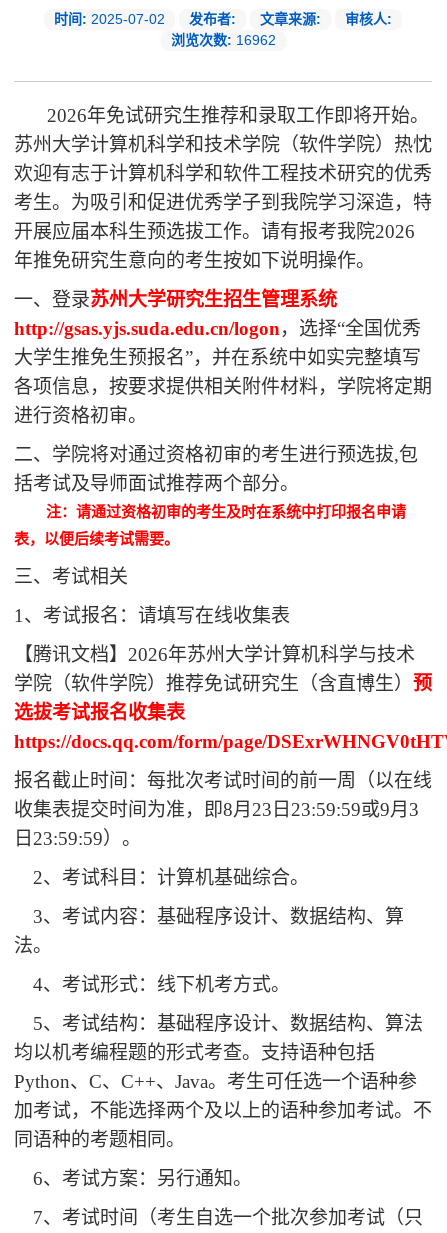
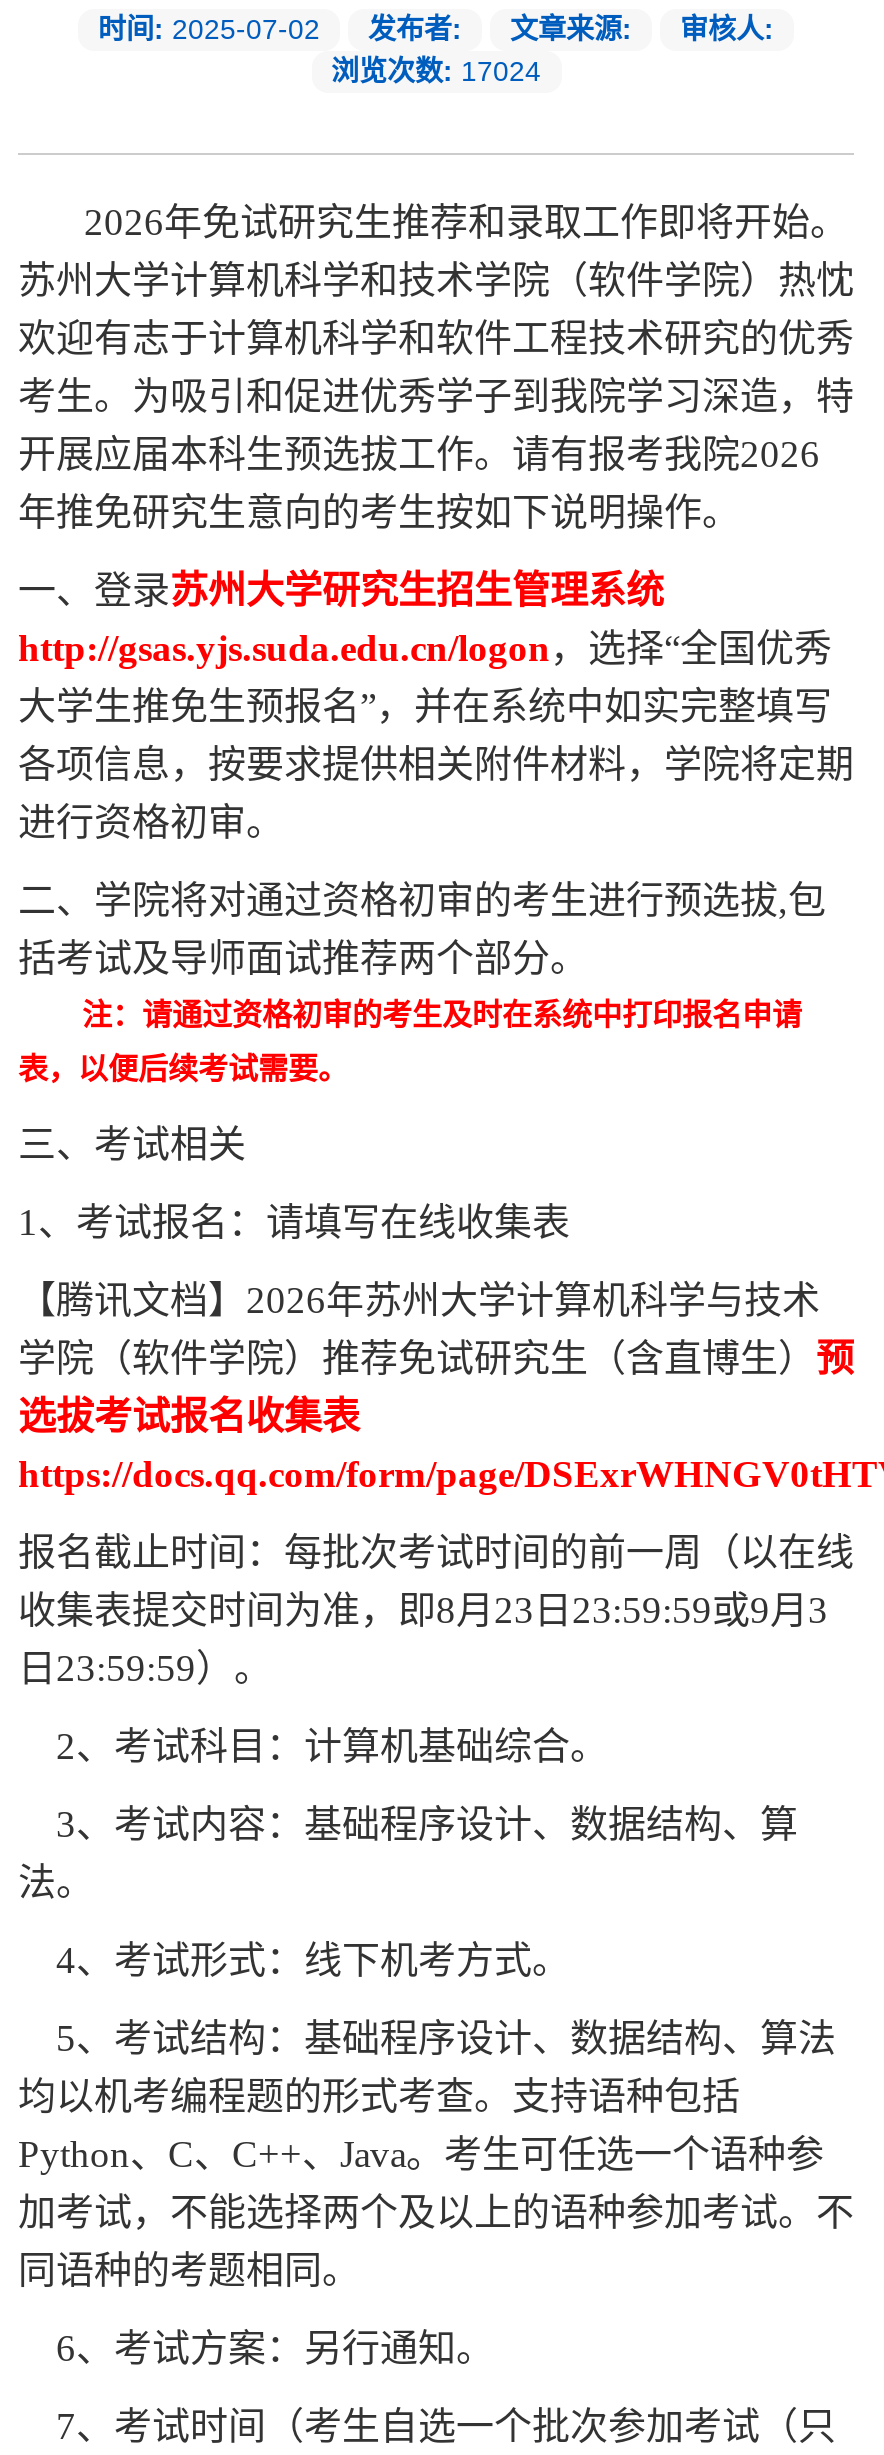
- 浏览次数: 16962
+ 浏览次数: 17024
